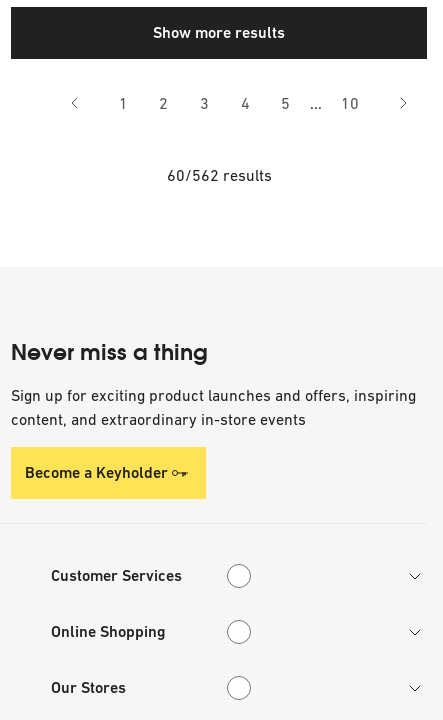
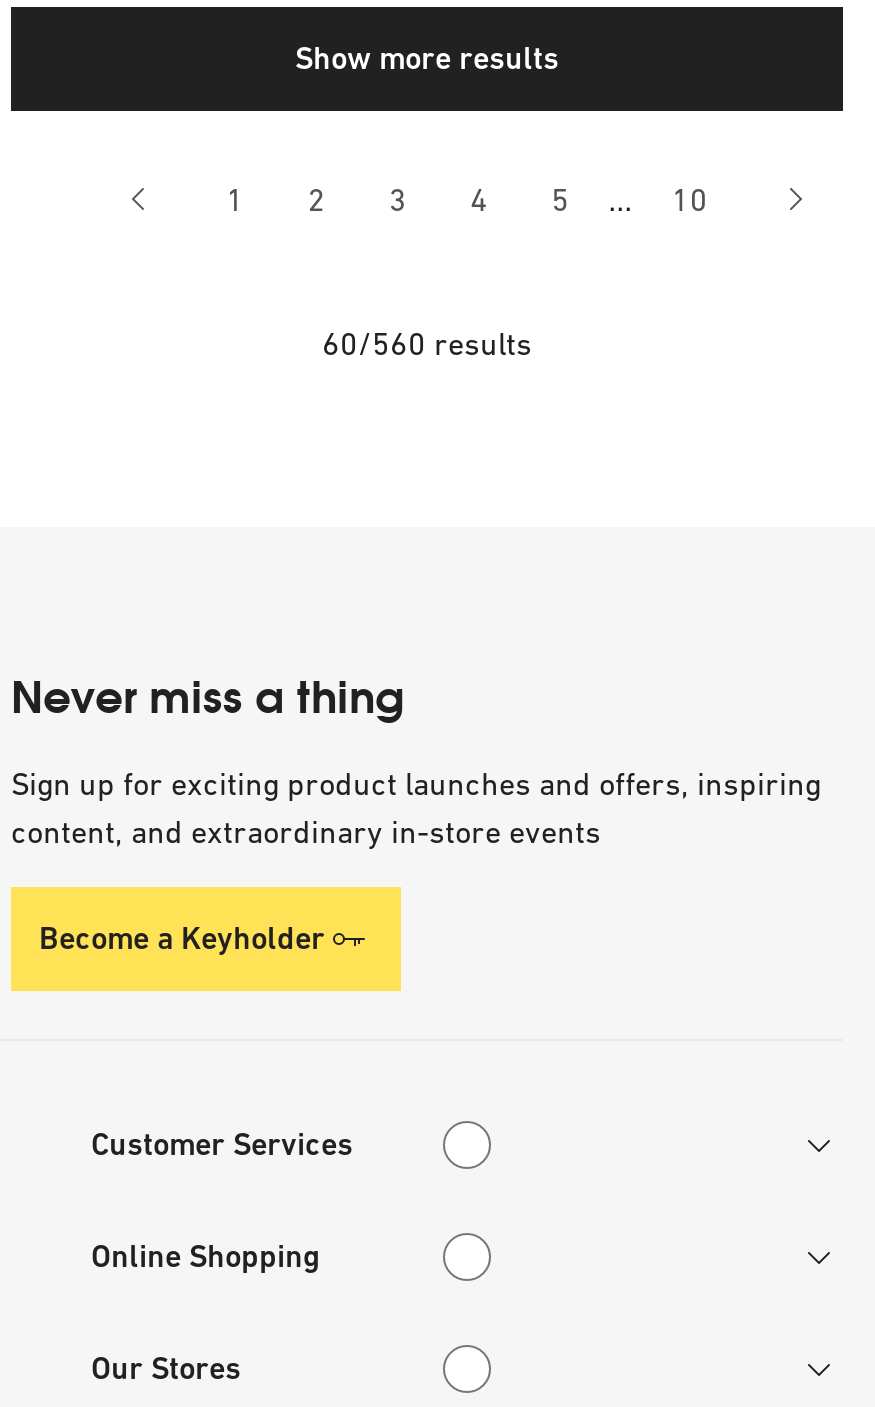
- 60/562 results
+ 60/560 results
